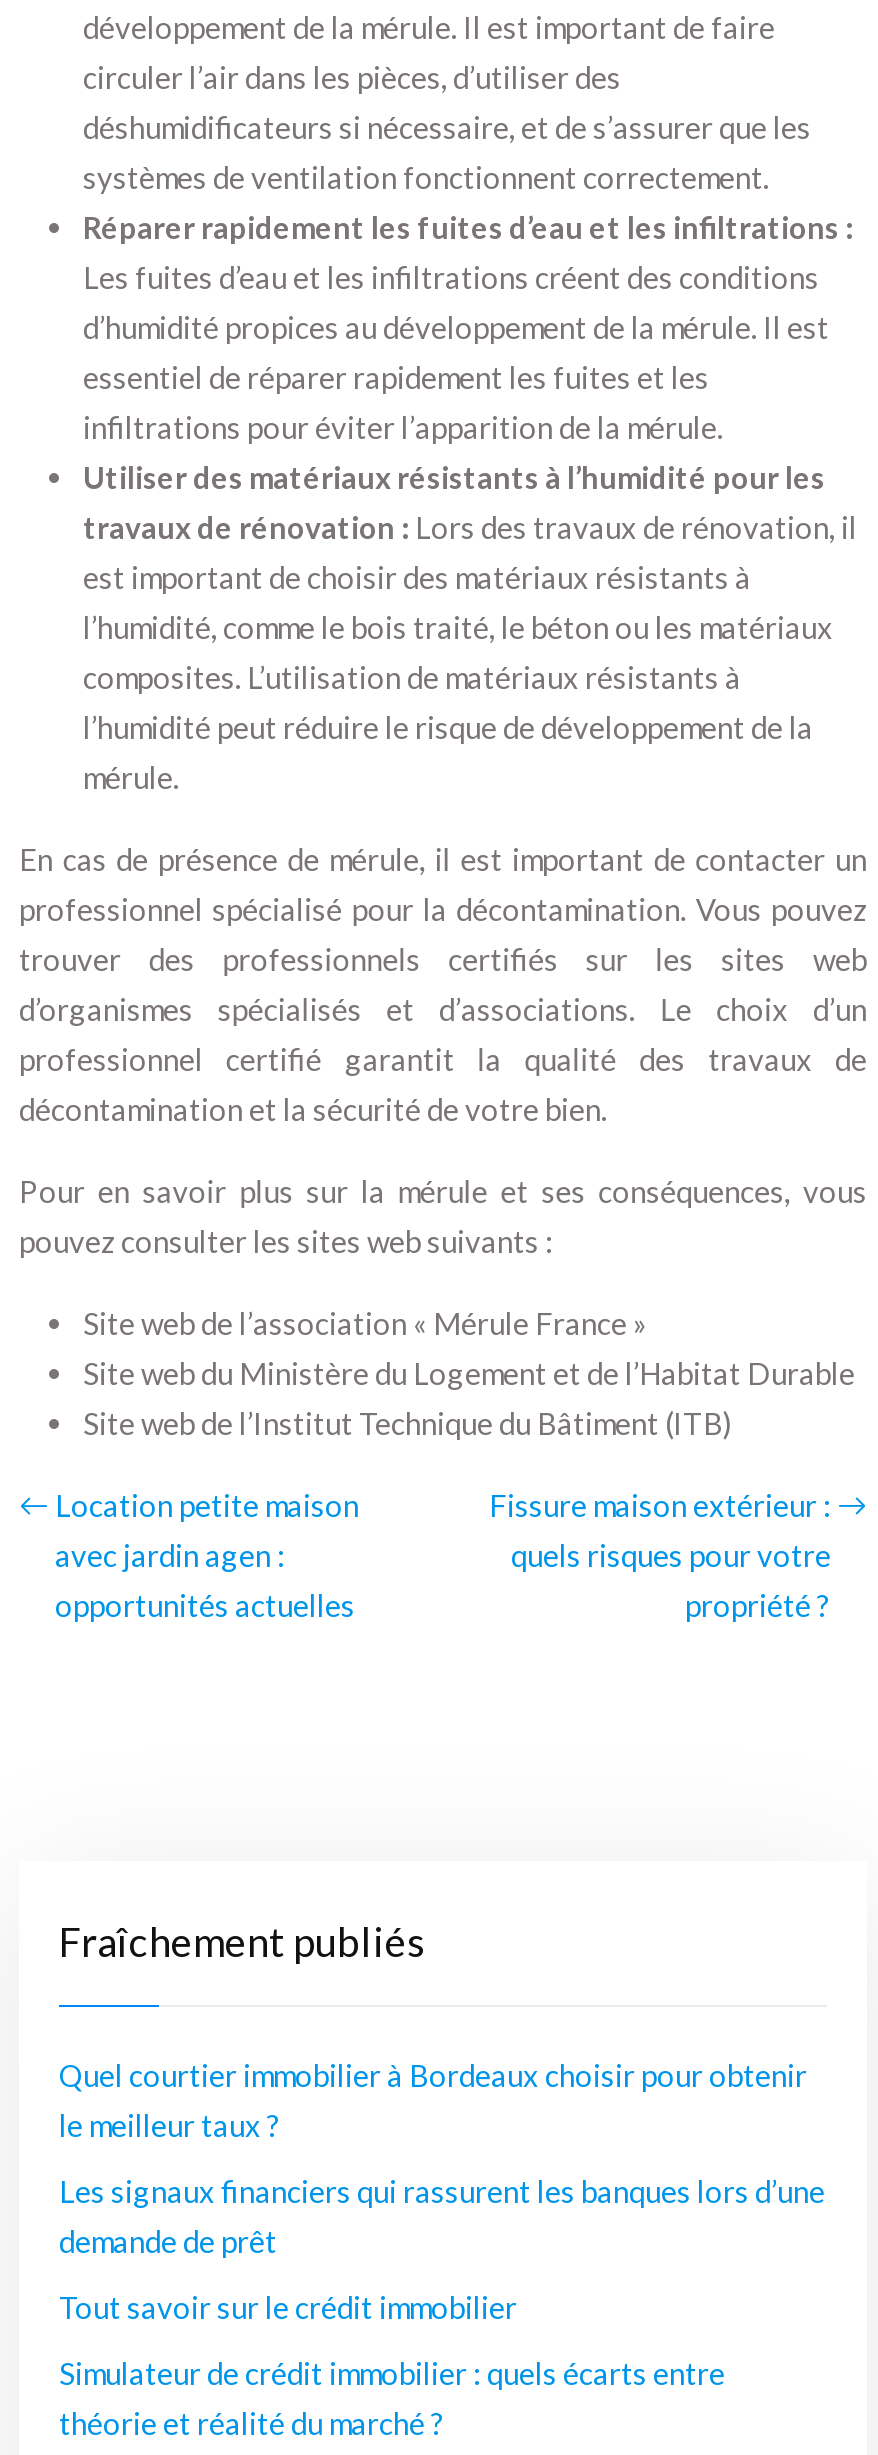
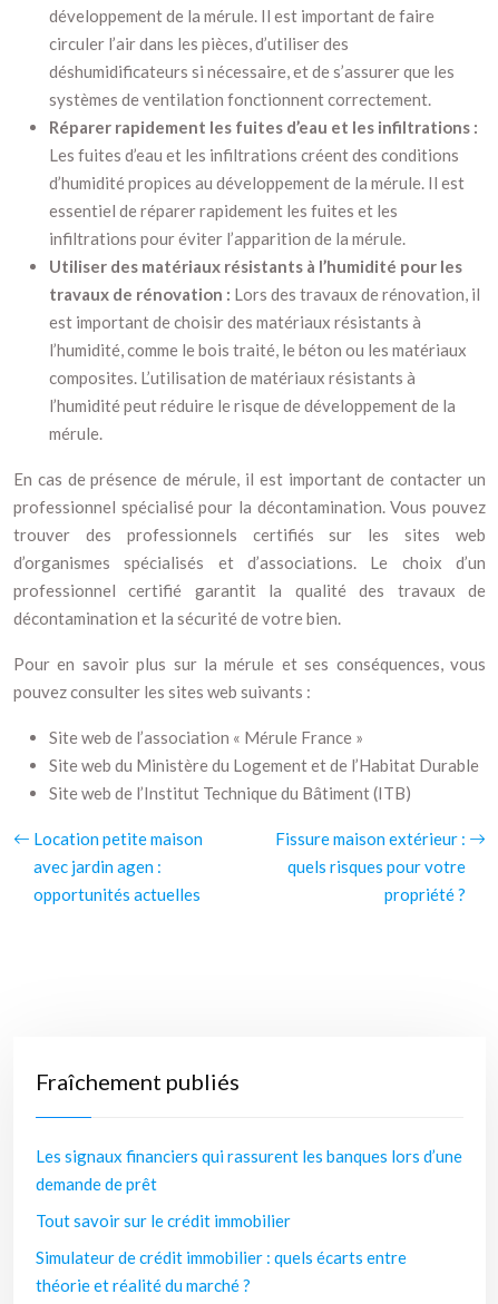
- Quel courtier immobilier à Bordeaux choisir pour obtenir
- le meilleur taux ?
